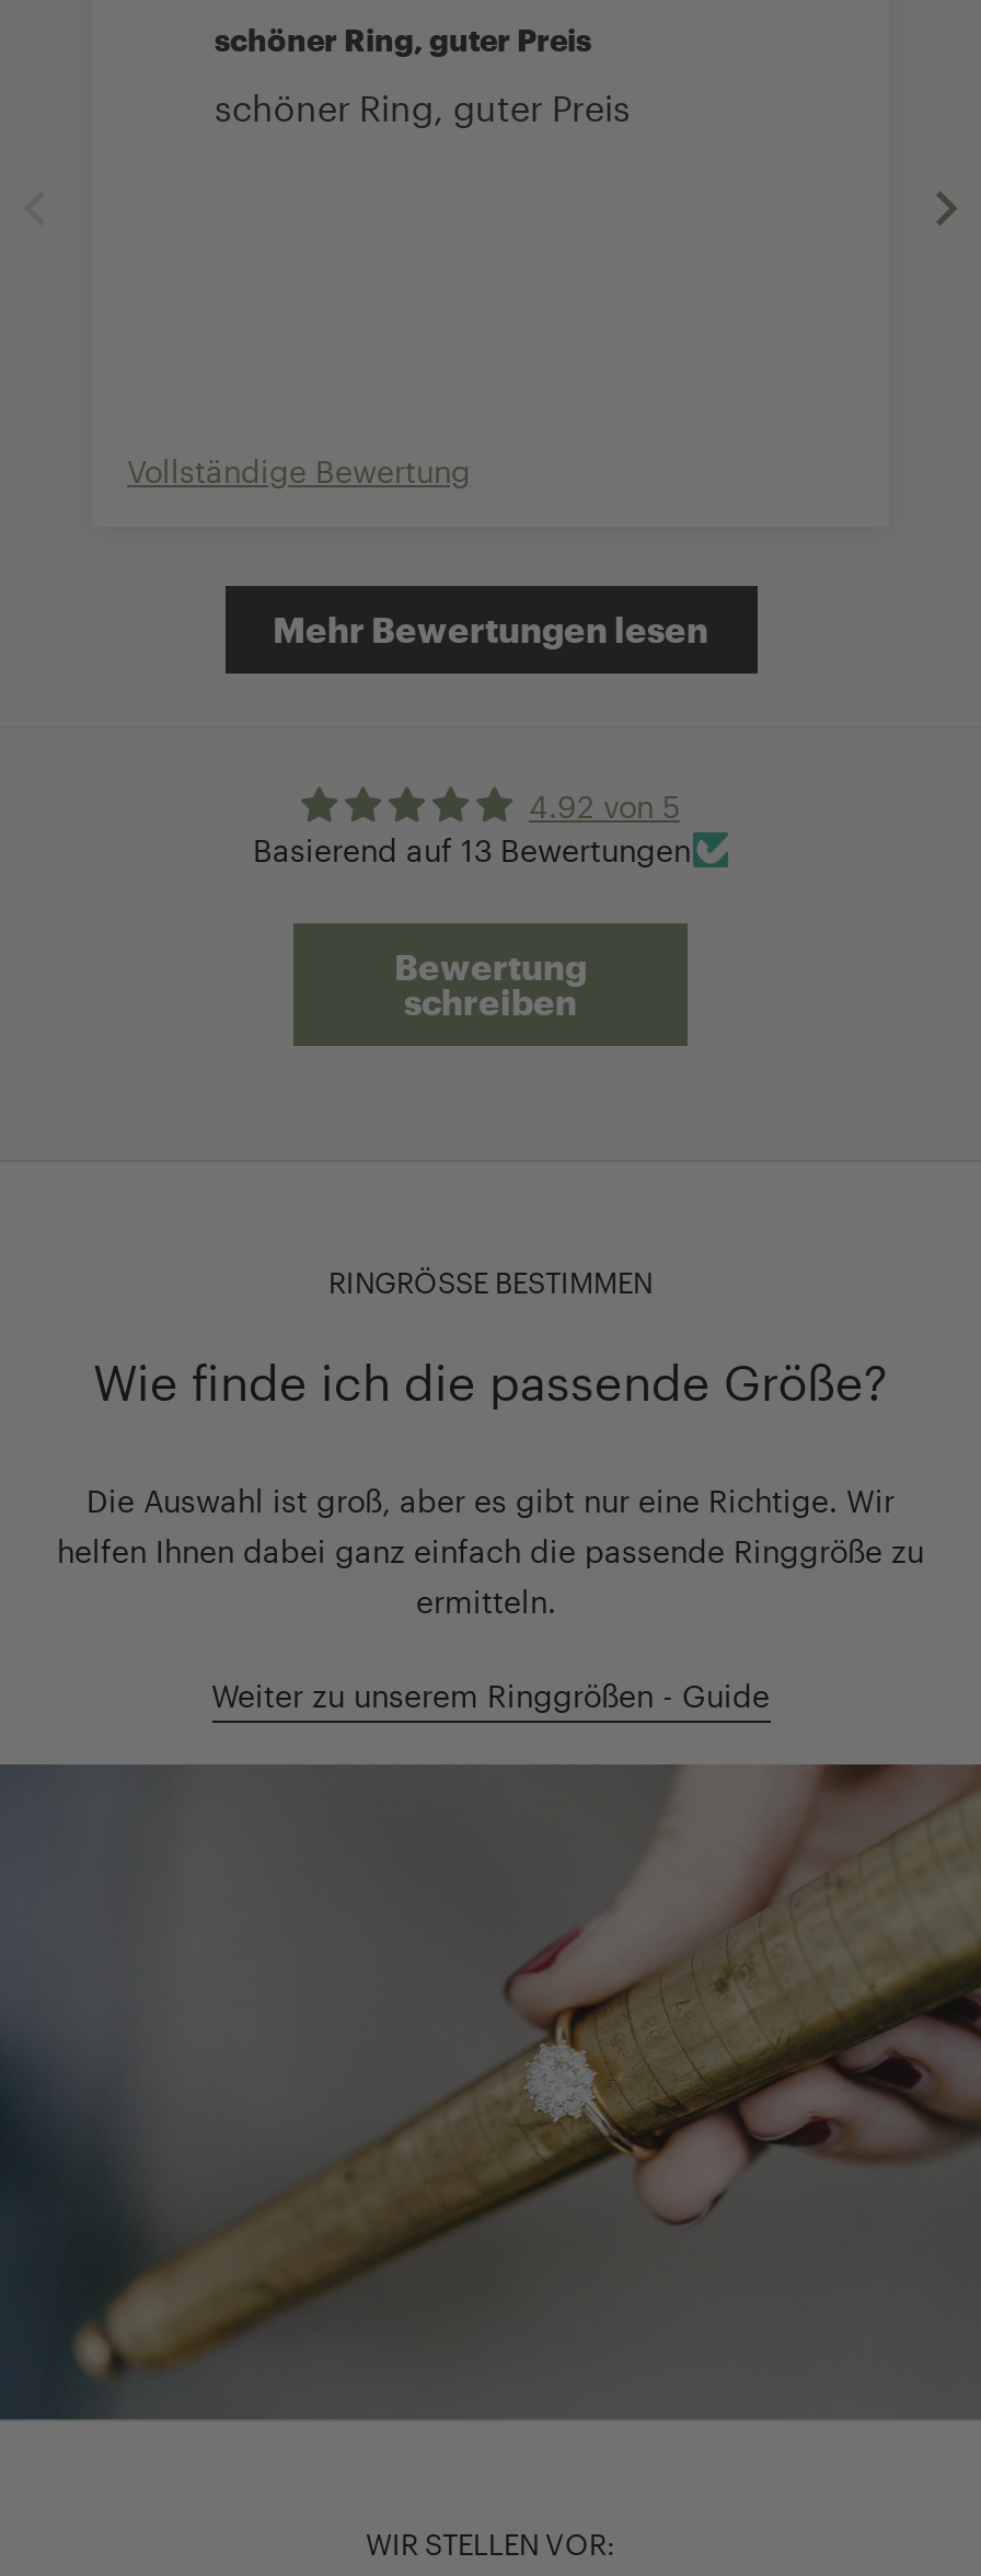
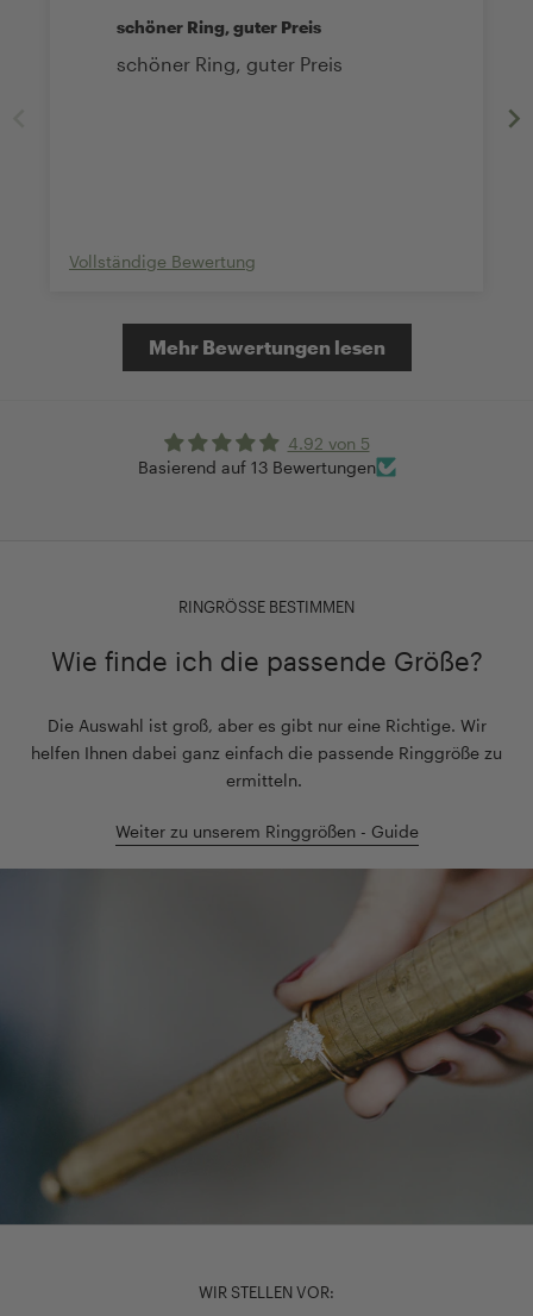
- Bewertung
- schreiben
